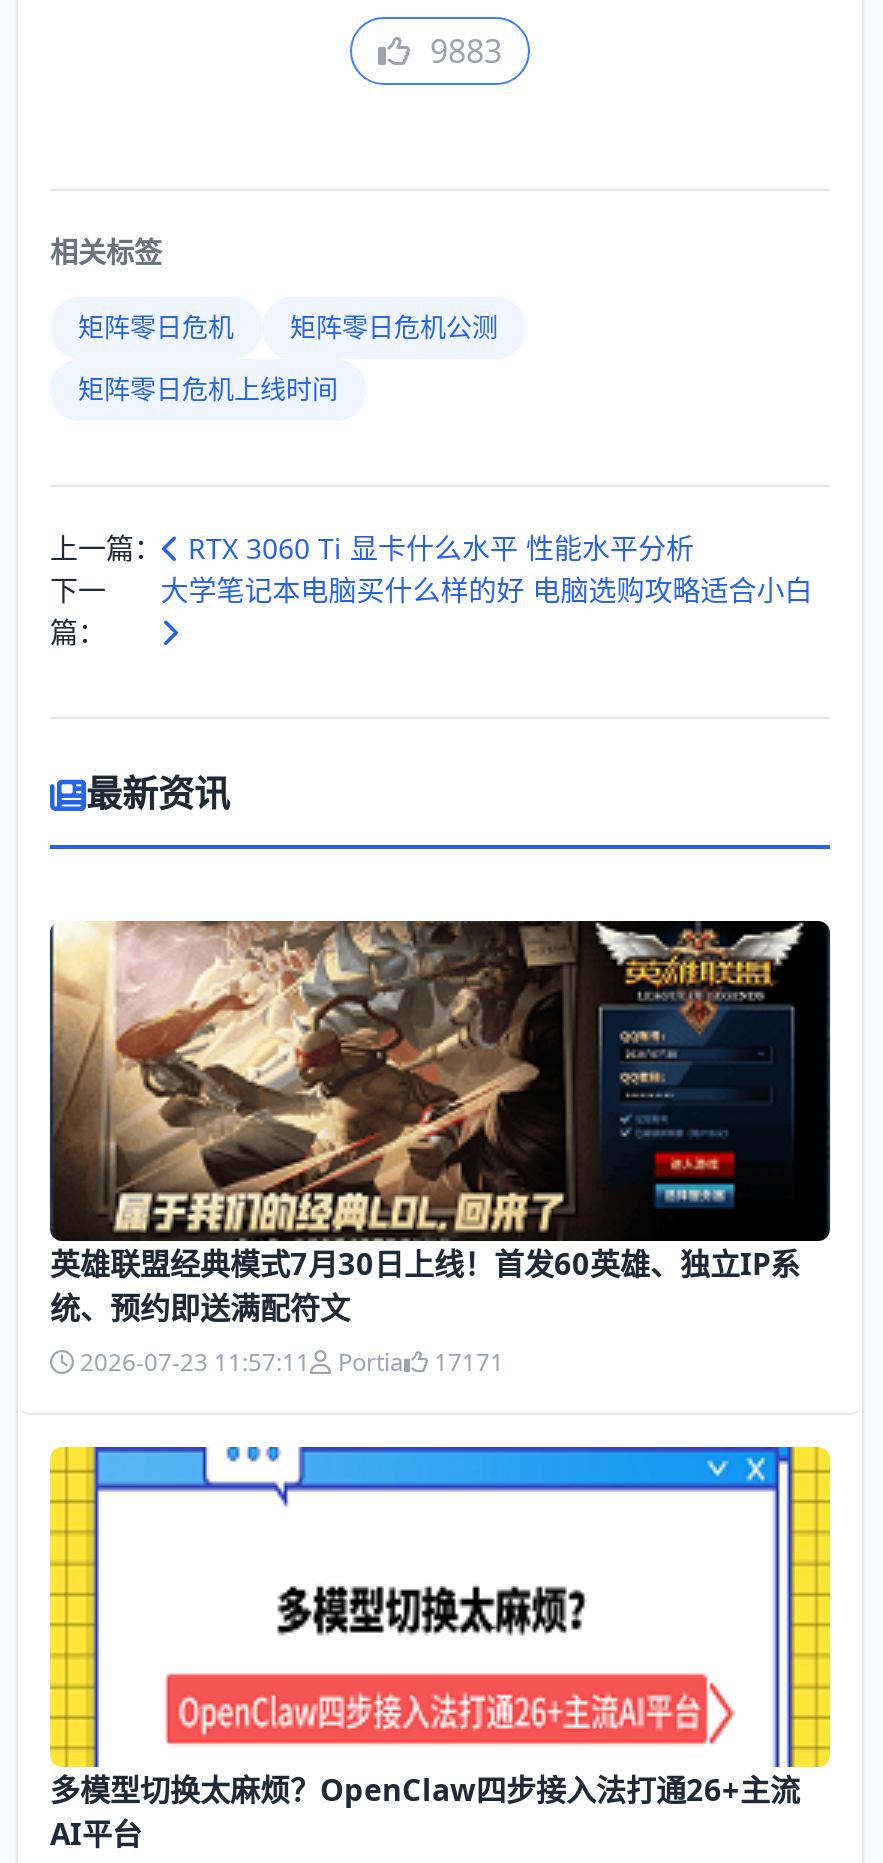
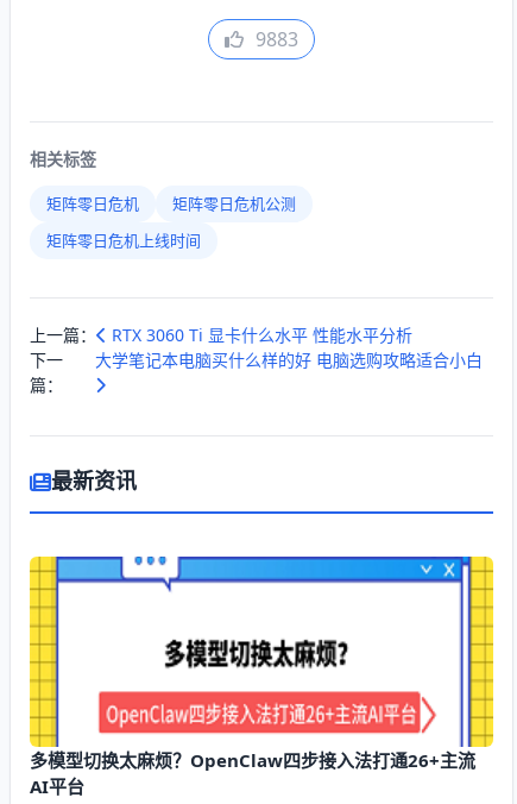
- [image]
- 英雄联盟经典模式7月30日上线！首发60英雄、独立IP系
- 统、预约即送满配符文
- 2026-07-23 11:57:11
- Portia
- 17171
